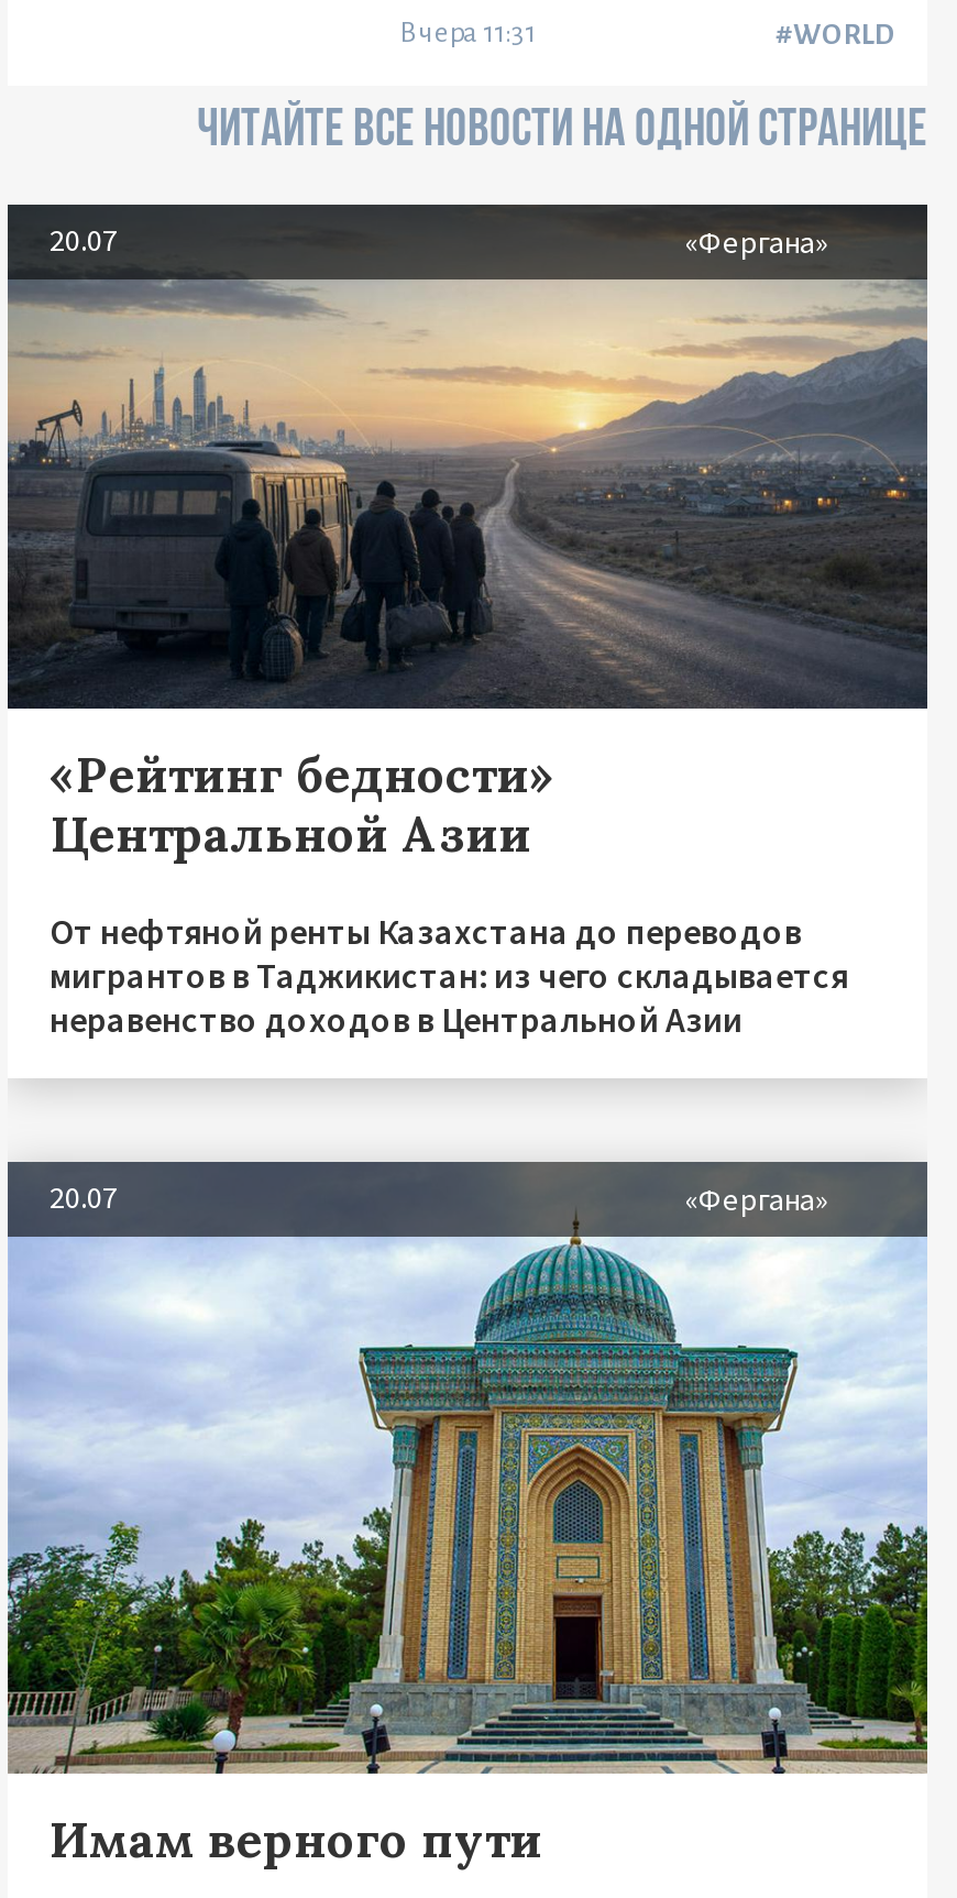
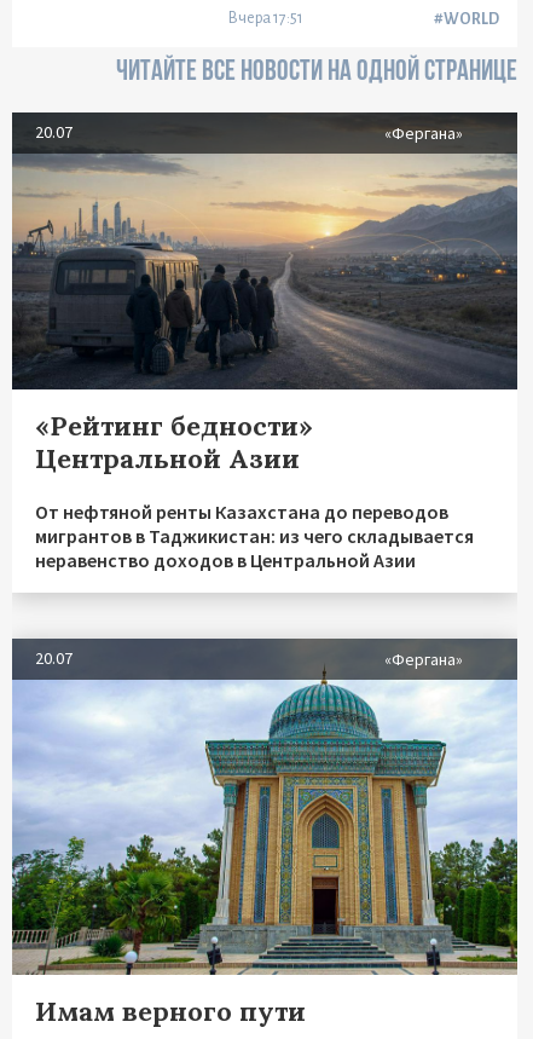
- Вчера 11:31
+ Вчера 17:51
